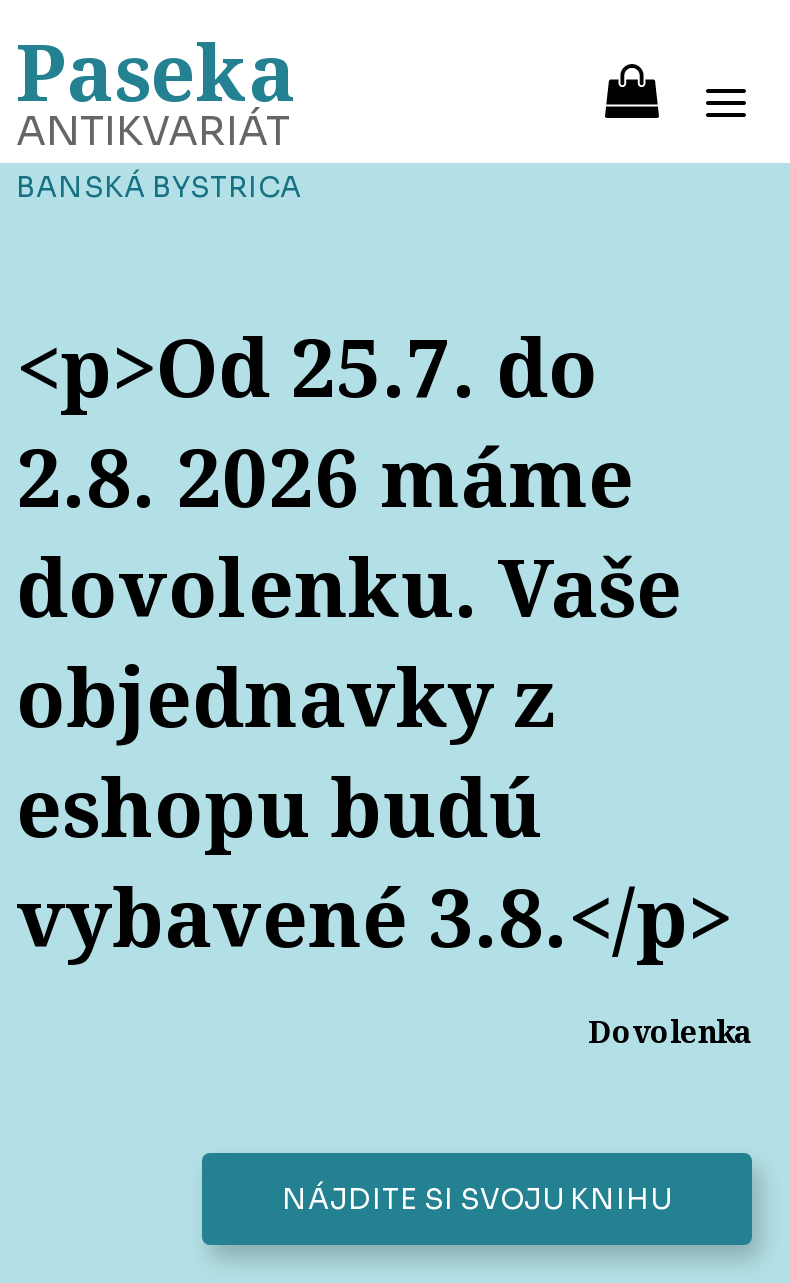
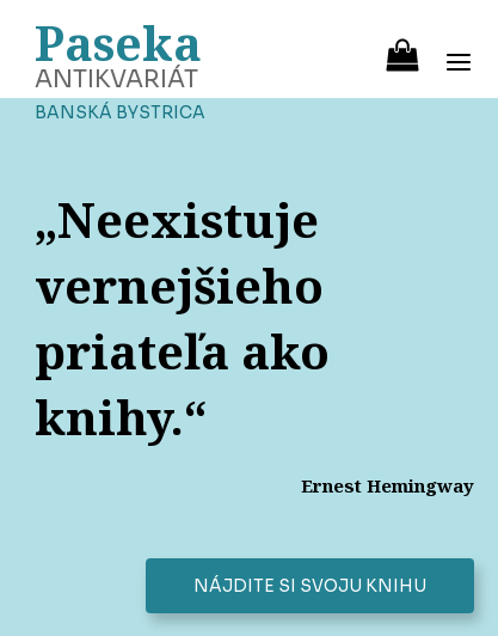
- <p>Od 25.7. do
- 2.8. 2026 máme
- dovolenku. Vaše
- objednavky z
- eshopu budú
- vybavené 3.8.</p>
- Dovolenka
+ „Neexistuje
+ vernejšieho
+ priateľa ako
+ knihy.“
+ Ernest Hemingway
